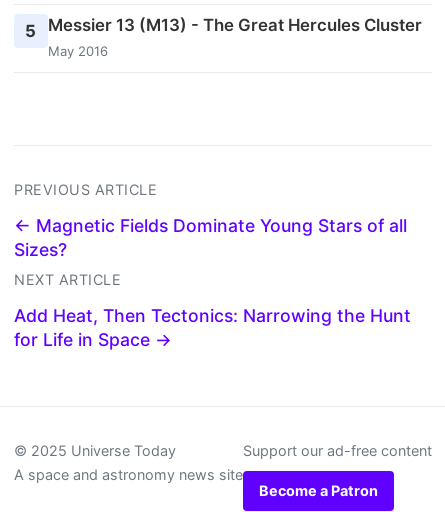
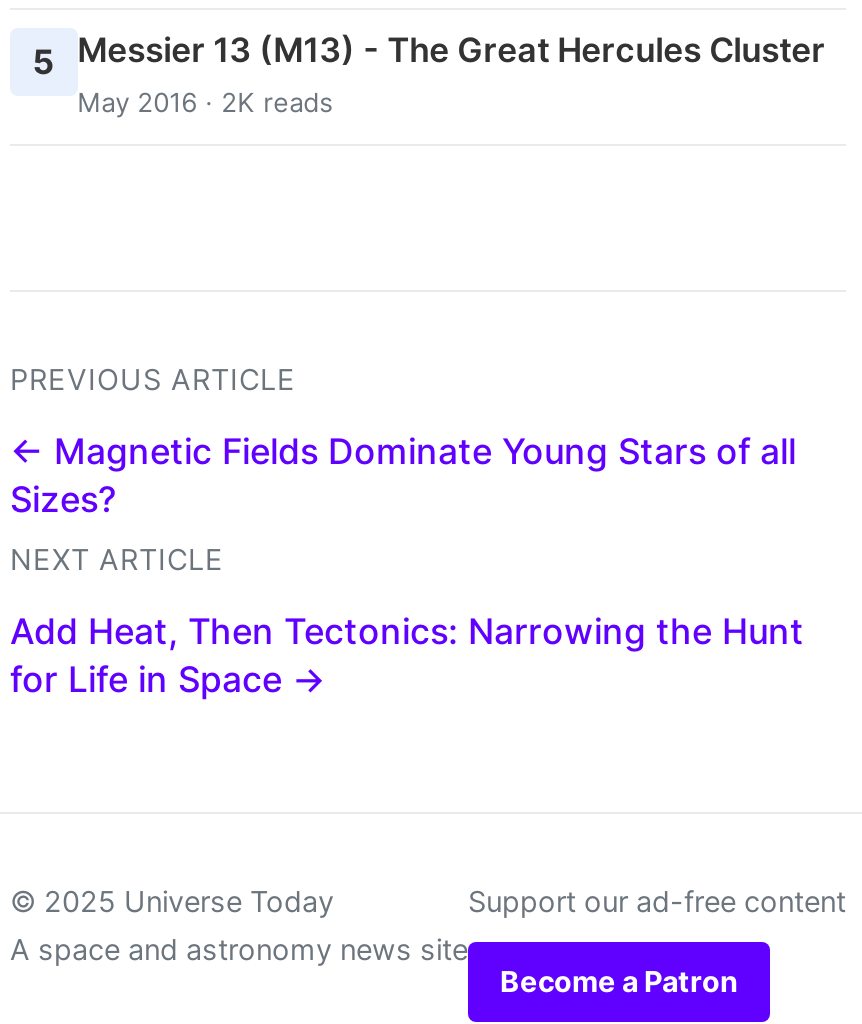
- May 2016
+ May 2016 · 2K reads
